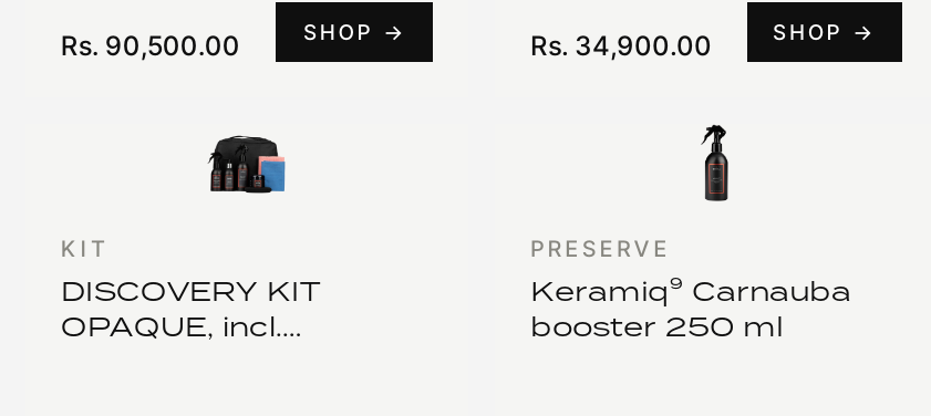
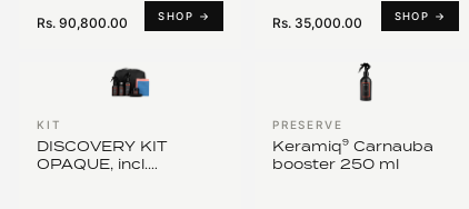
- Rs. 90,500.00
+ Rs. 90,800.00

- Rs. 34,900.00
+ Rs. 35,000.00
